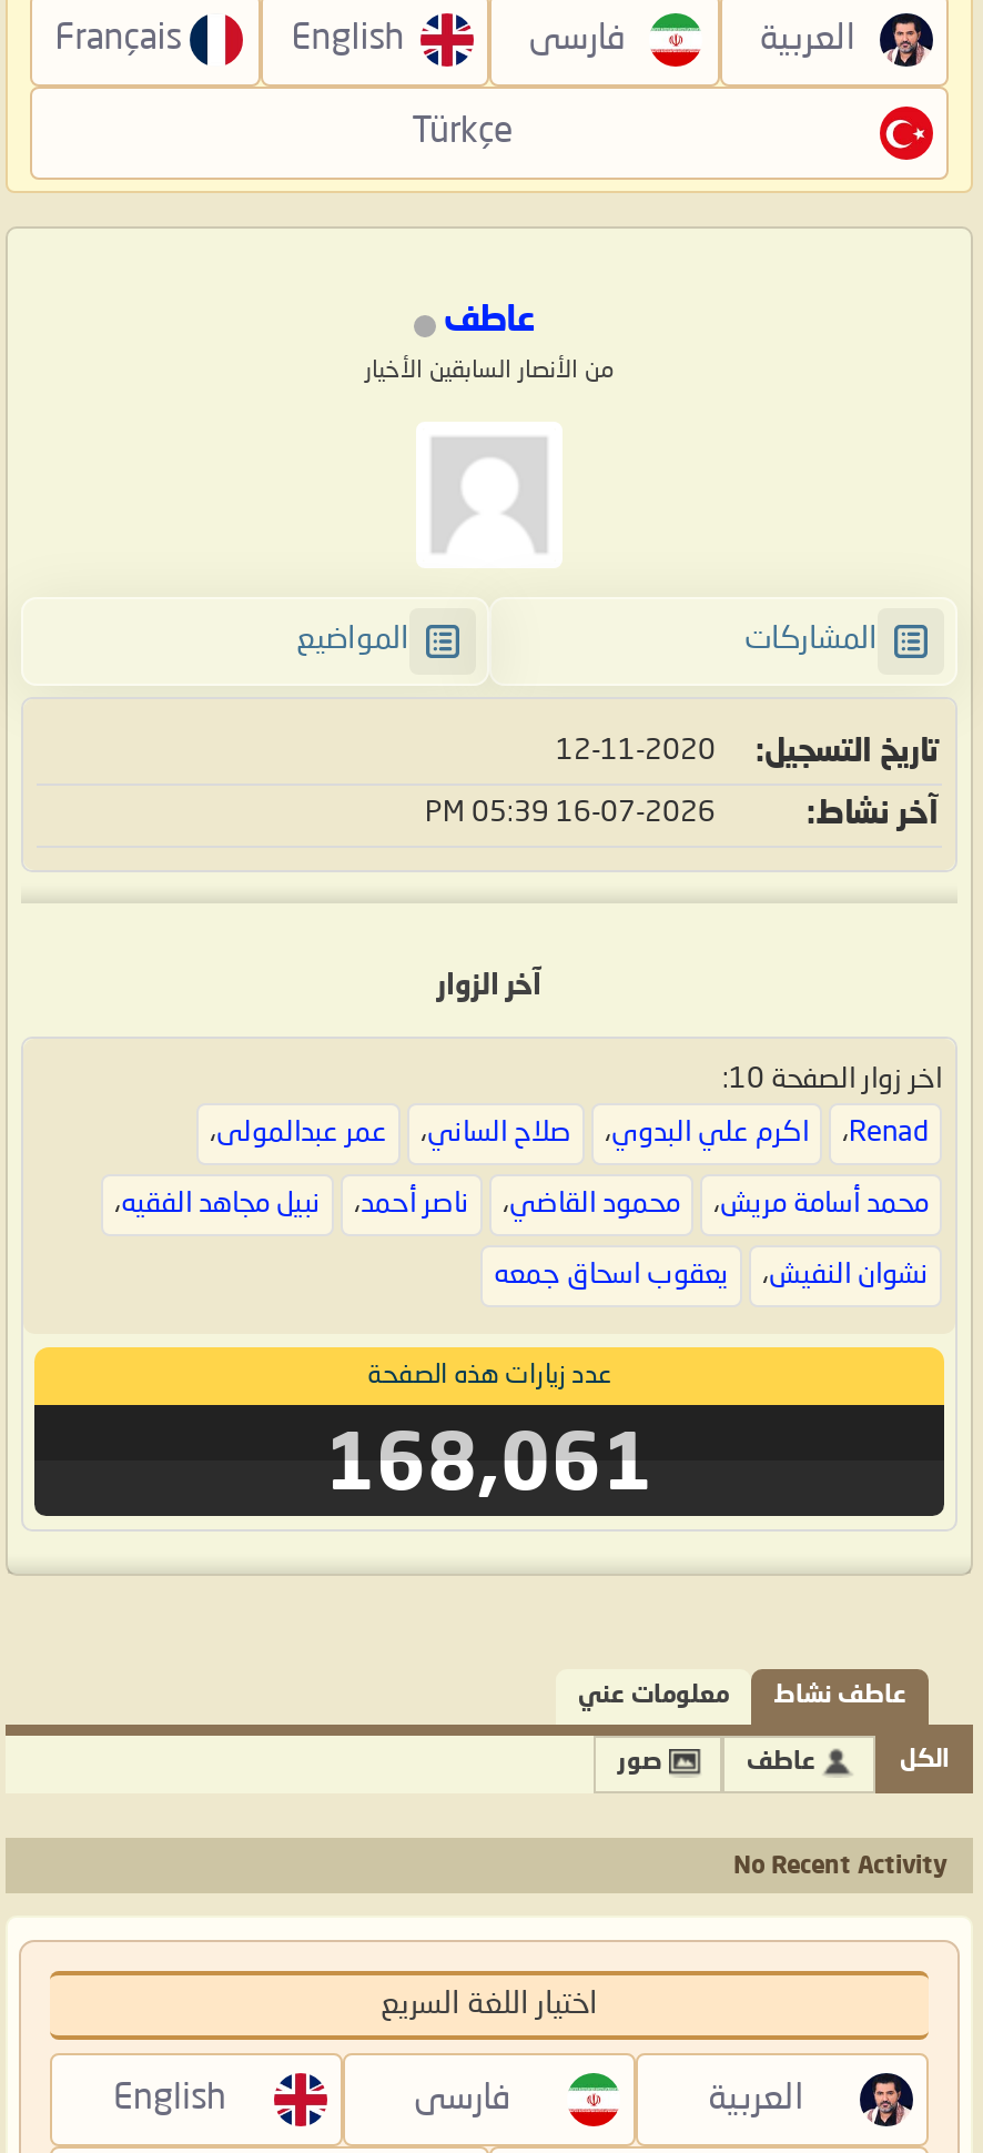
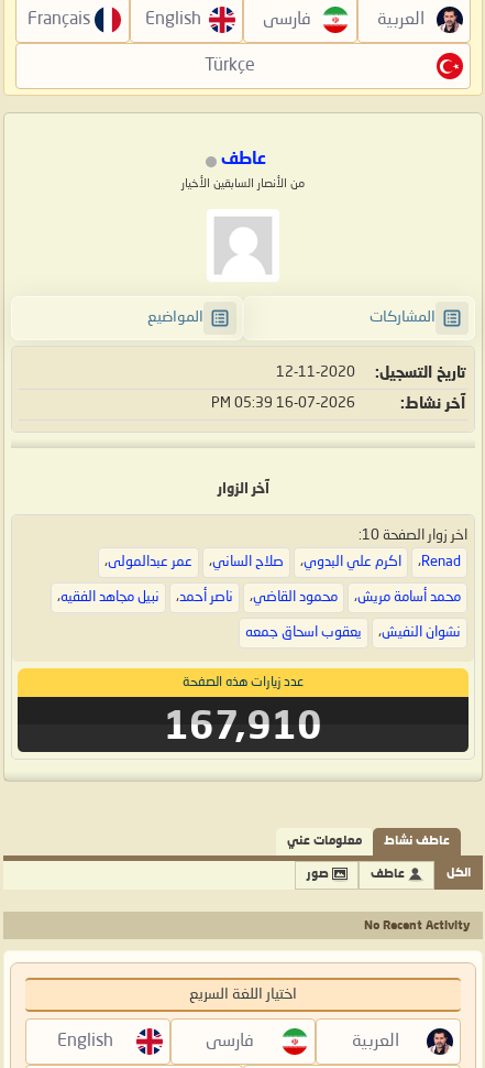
- 168,061
+ 167,910
